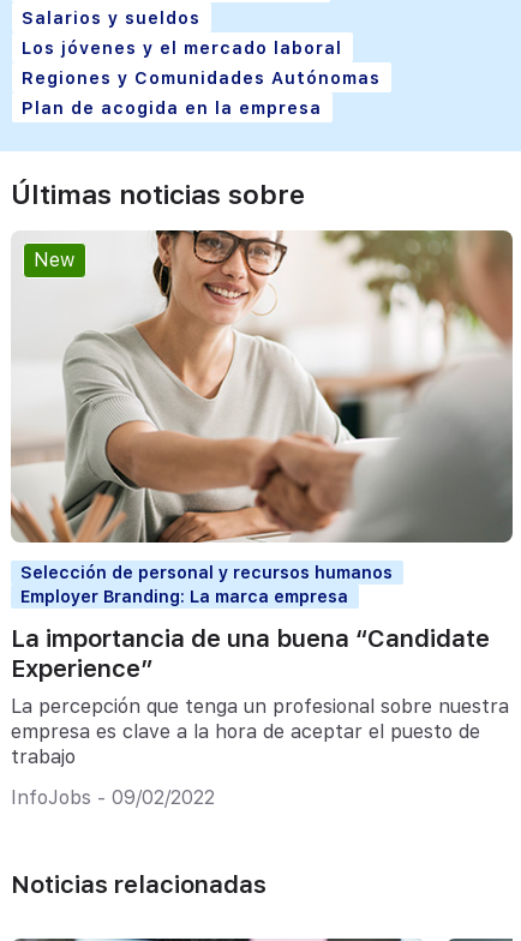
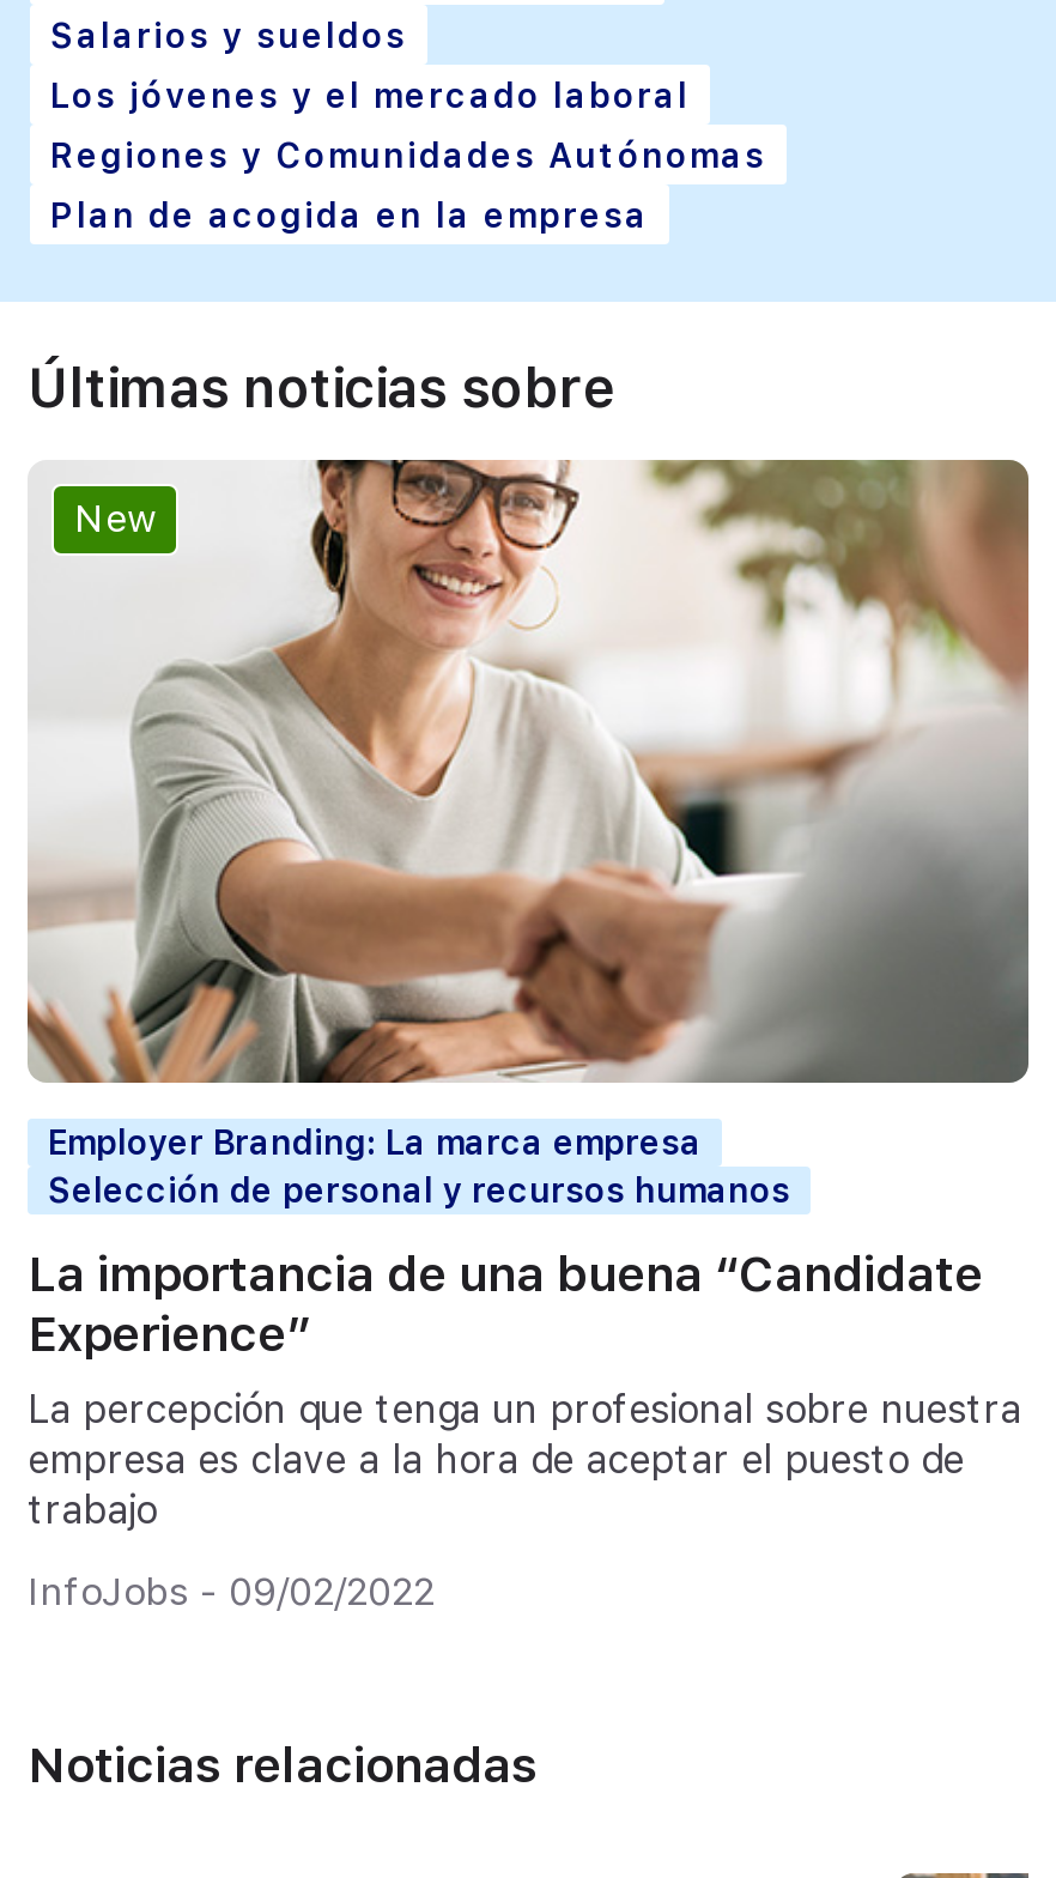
moved down: Selección de personal y recursos humanos

moved up: Employer Branding: La marca empresa
